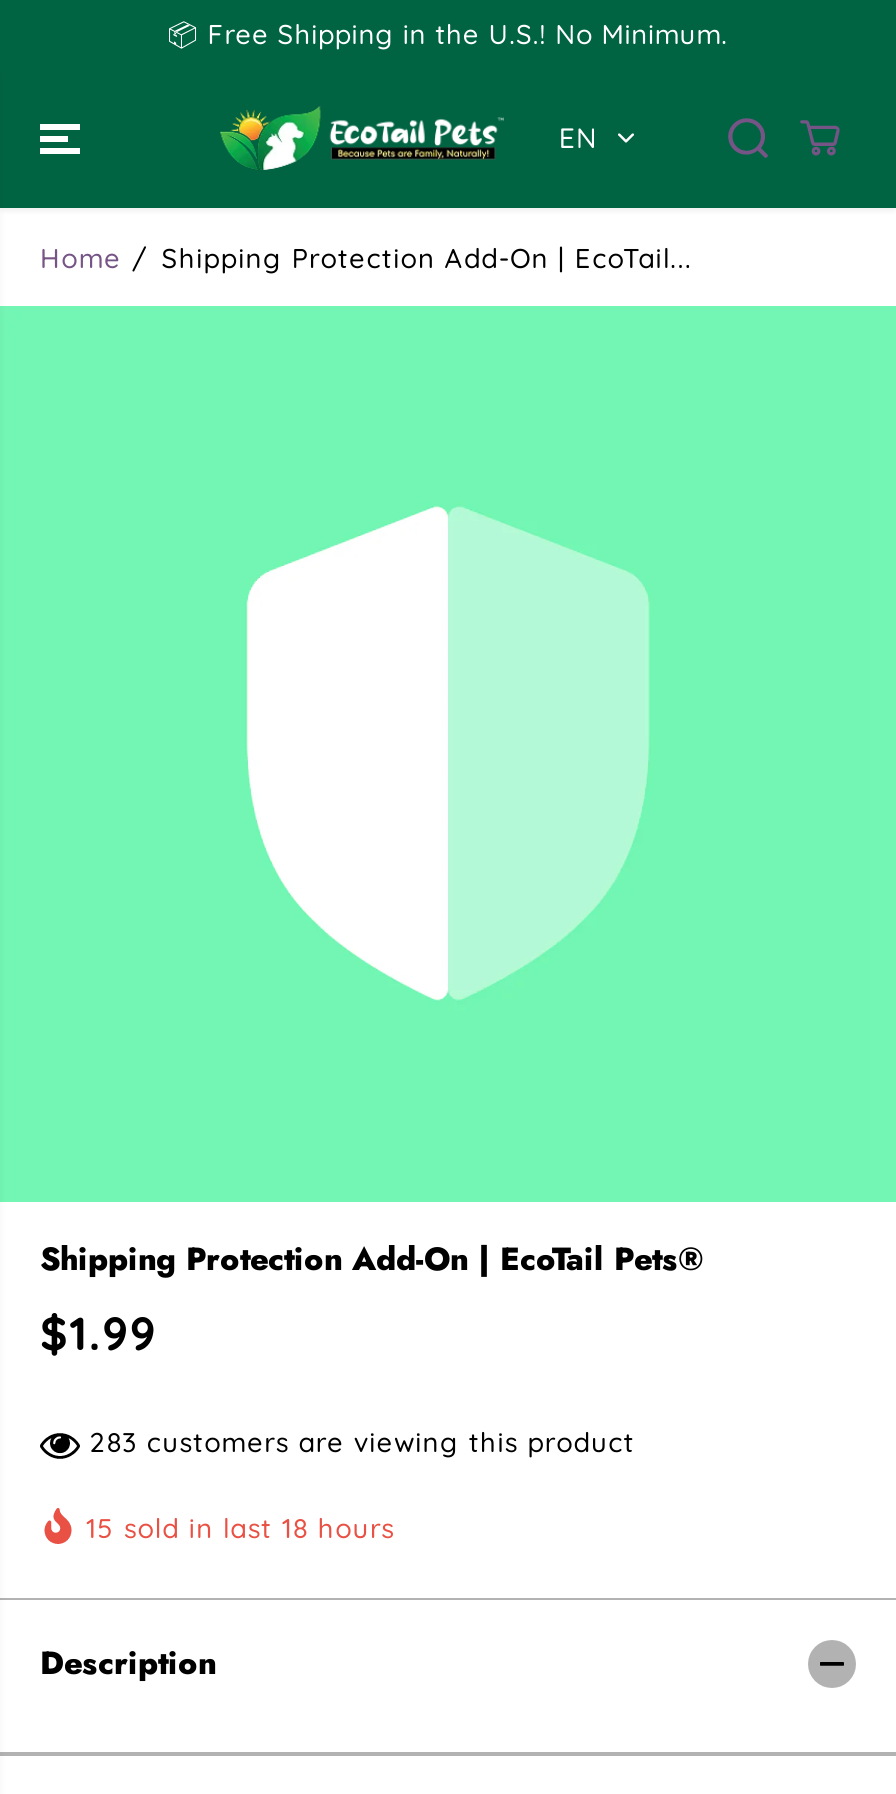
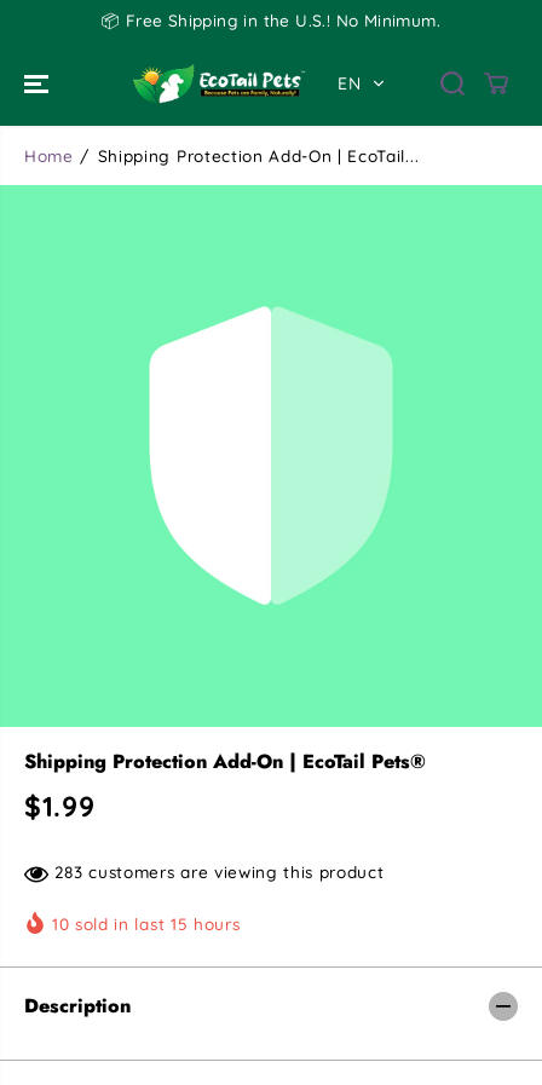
- 15 sold in last 18 hours
+ 10 sold in last 15 hours
